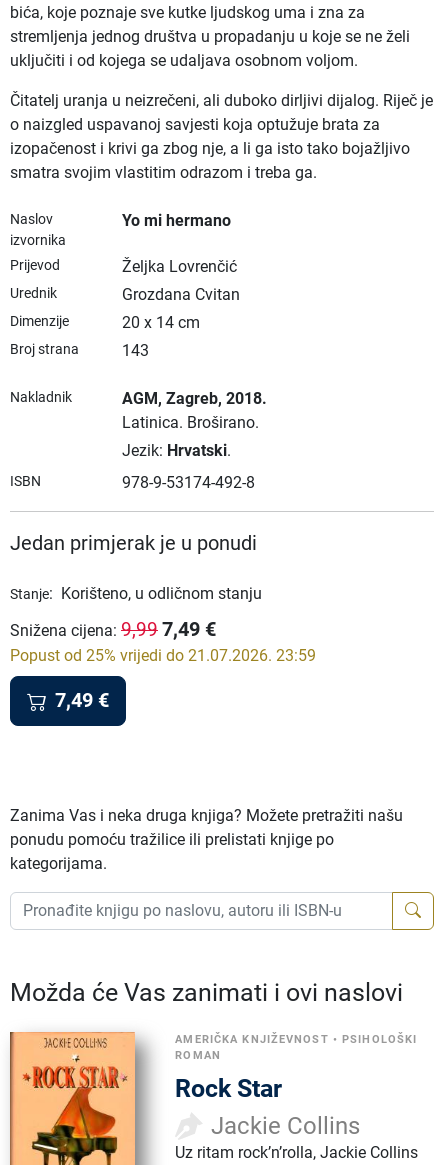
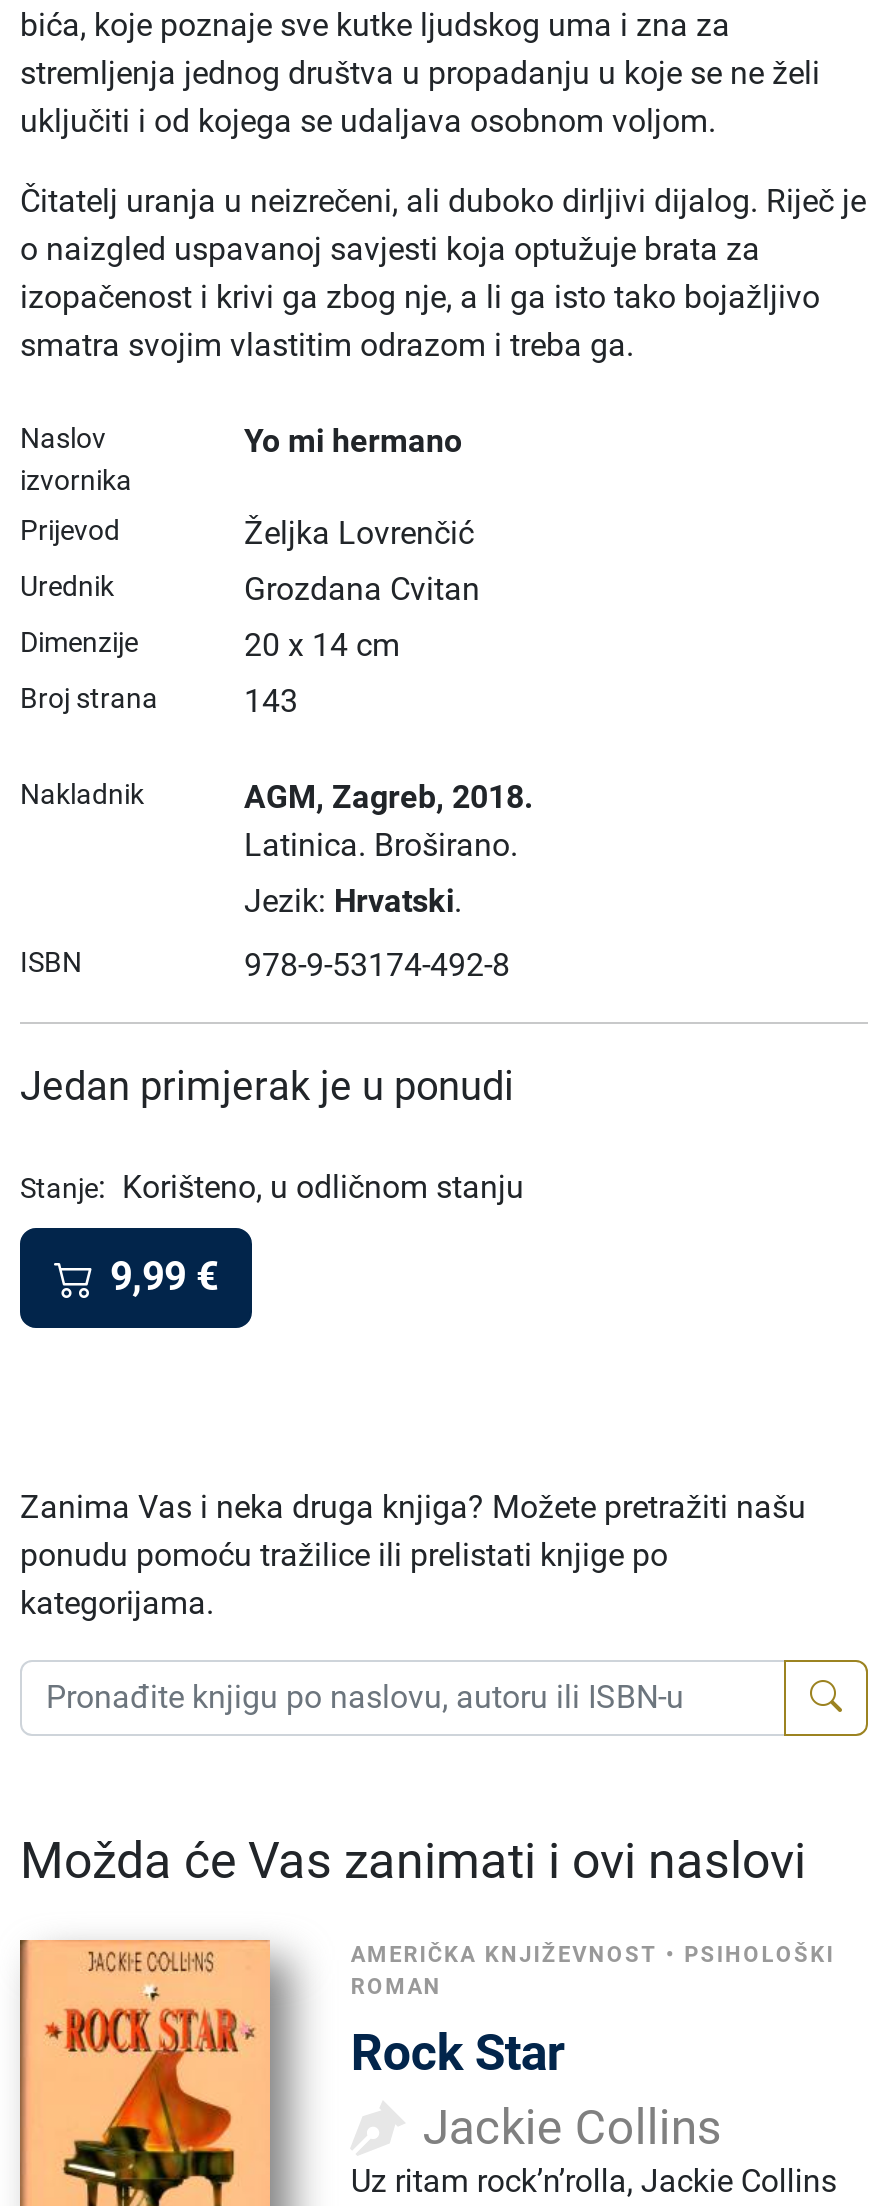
- Snižena cijena: 9,99 7,49 €
- Popust od 25% vrijedi do 21.07.2026. 23:59
- 7,49 €
+ 9,99 €
